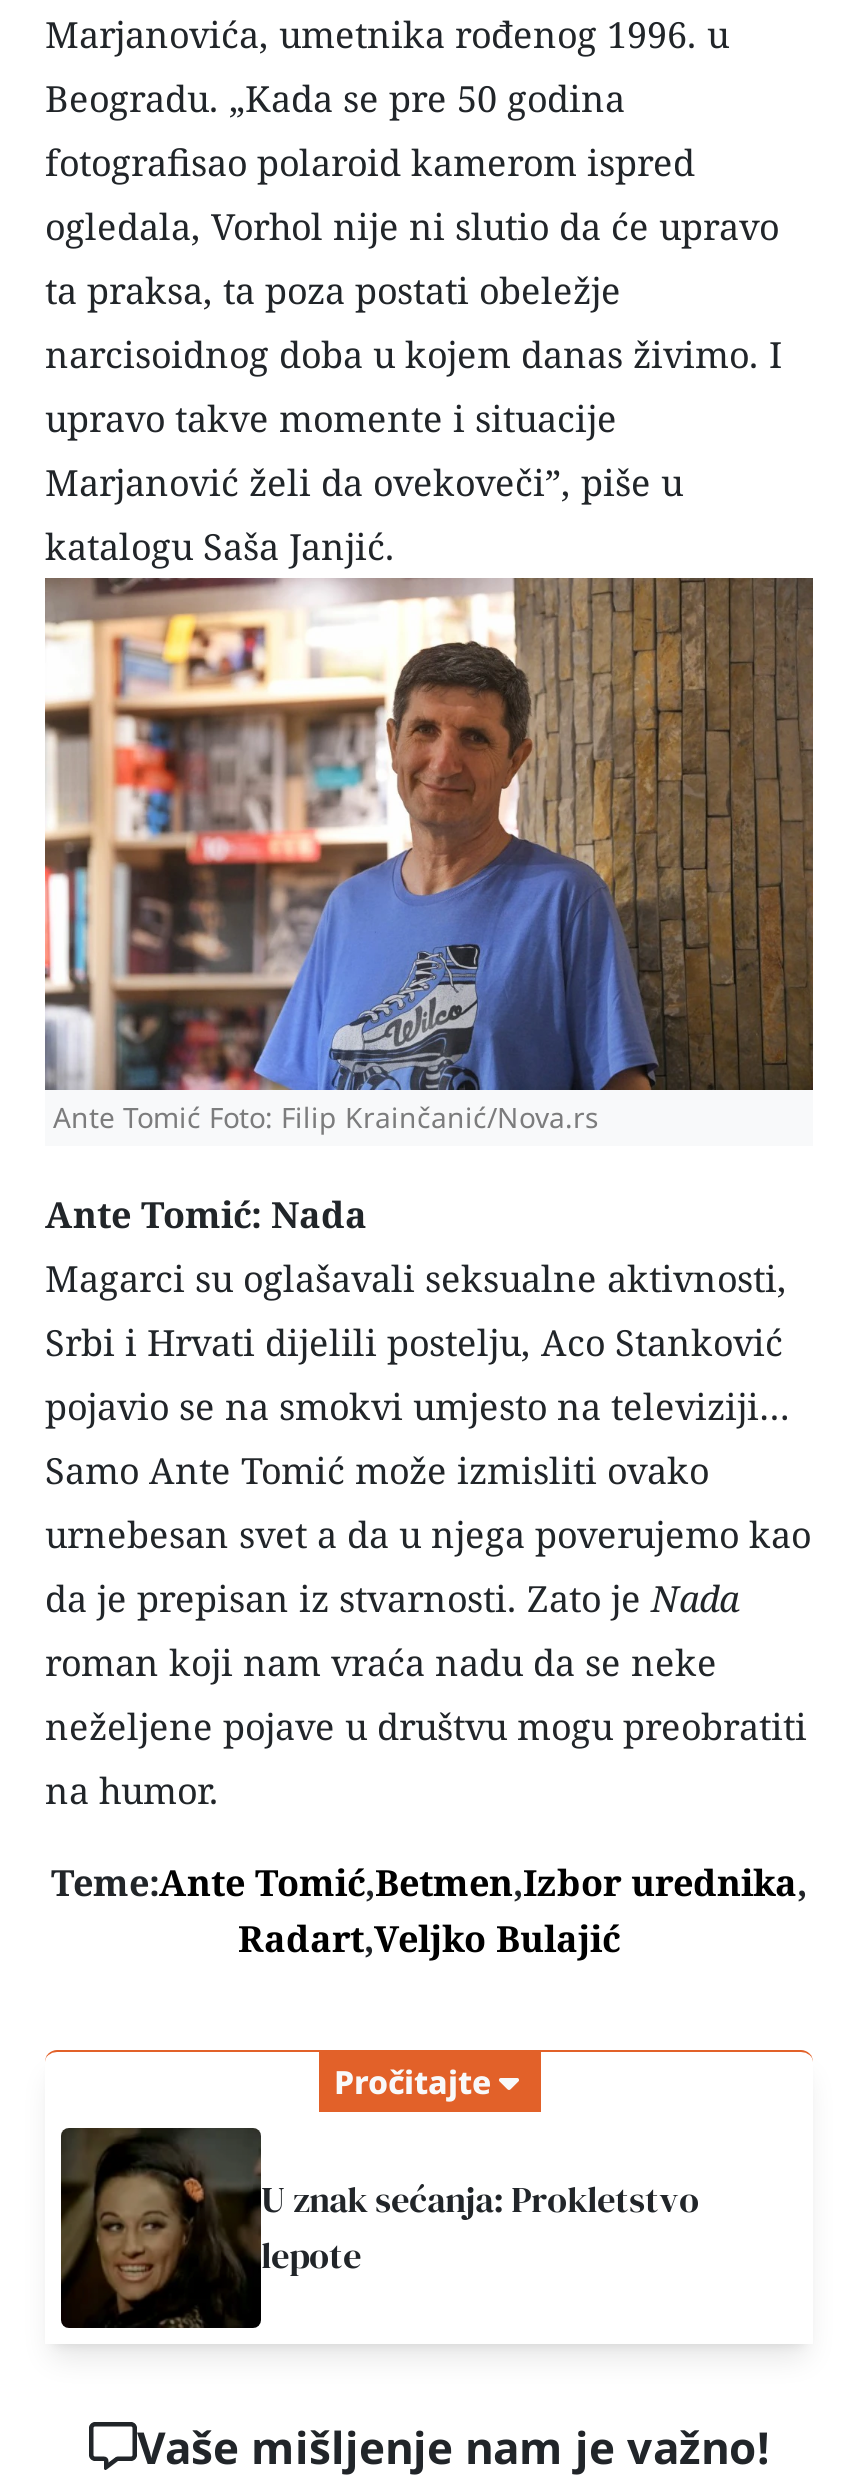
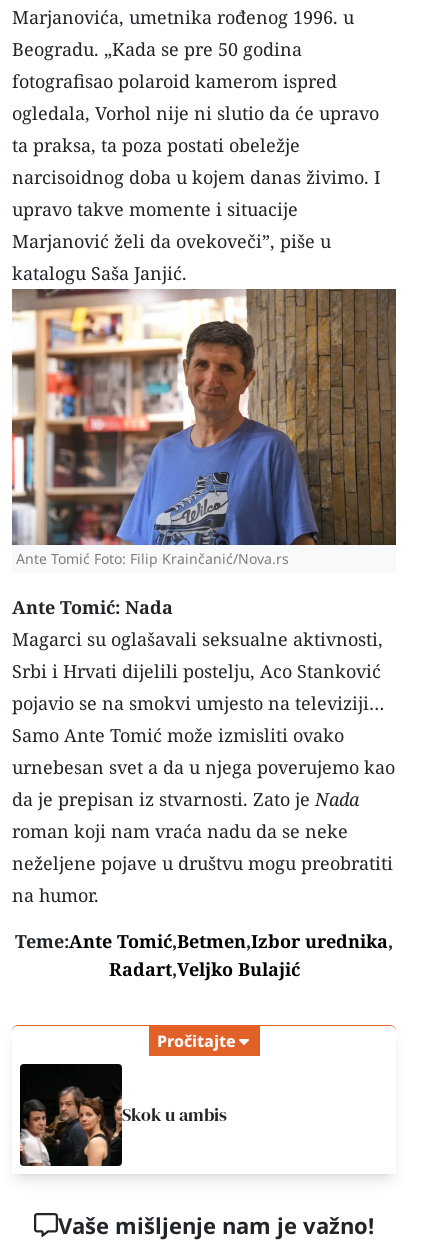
- [image]
- U znak sećanja: Prokletstvo
- lepote
+ [image]
+ Skok u ambis
